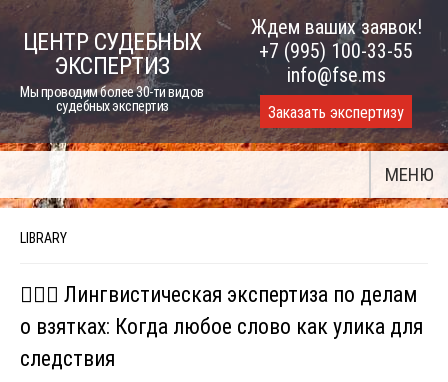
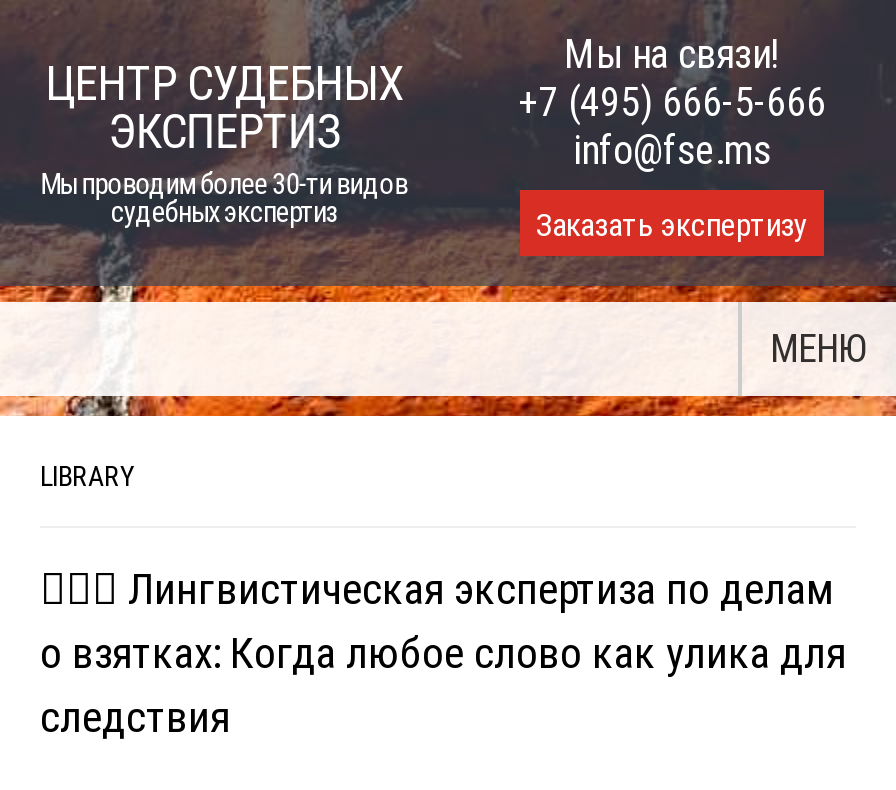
- Ждем ваших заявок!
- +7 (995) 100-33-55
+ Мы на связи!
+ +7 (495) 666-5-666
